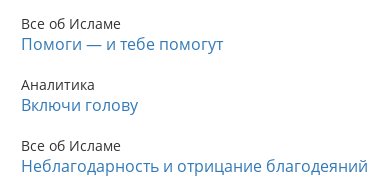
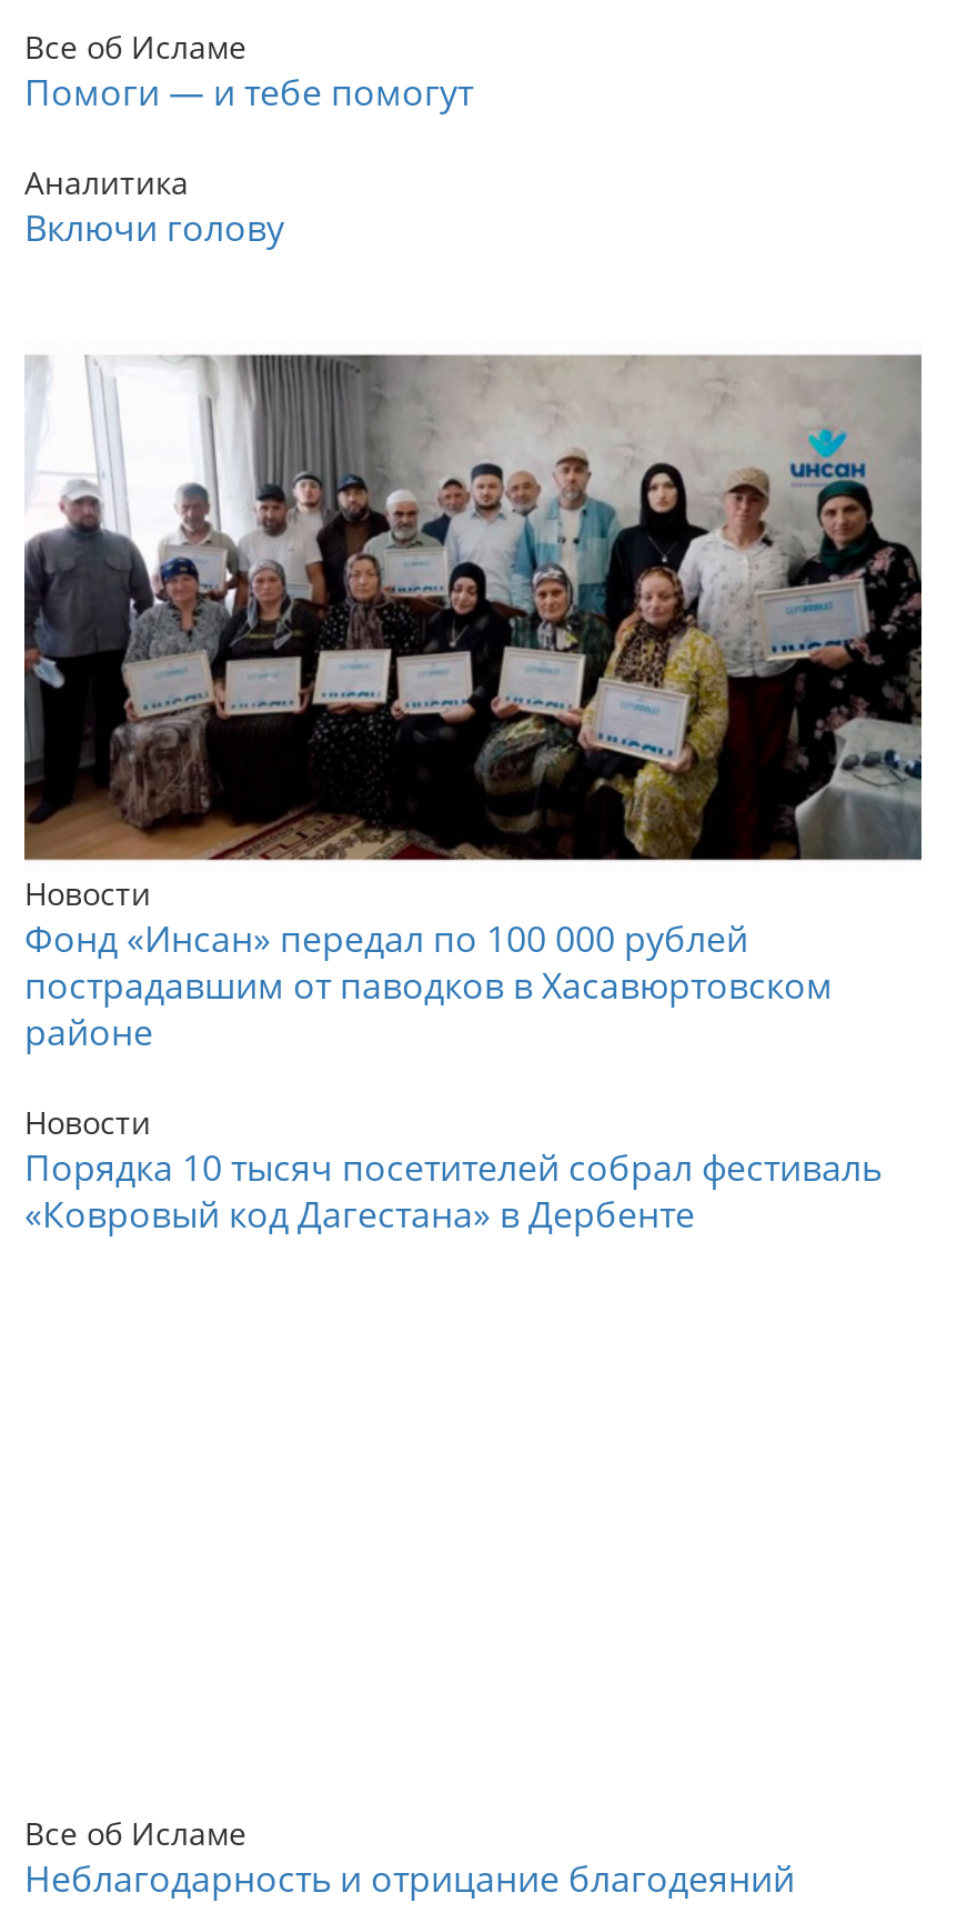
+ [image]
+ Новости
+ Фонд «Инсан» передал по 100 000 рублей
+ пострадавшим от паводков в Хасавюртовском
+ районе
+ Новости
+ Порядка 10 тысяч посетителей собрал фестиваль
+ «Ковровый код Дагестана» в Дербенте
